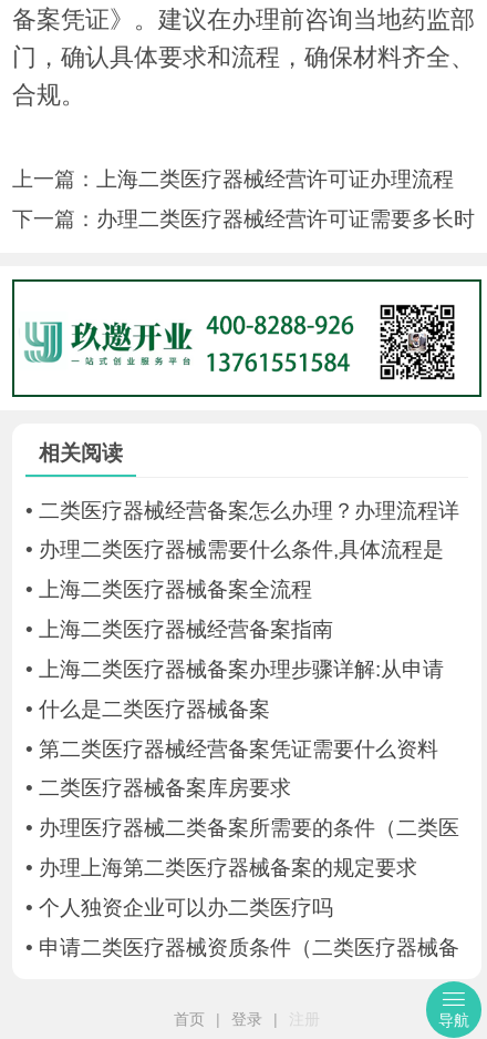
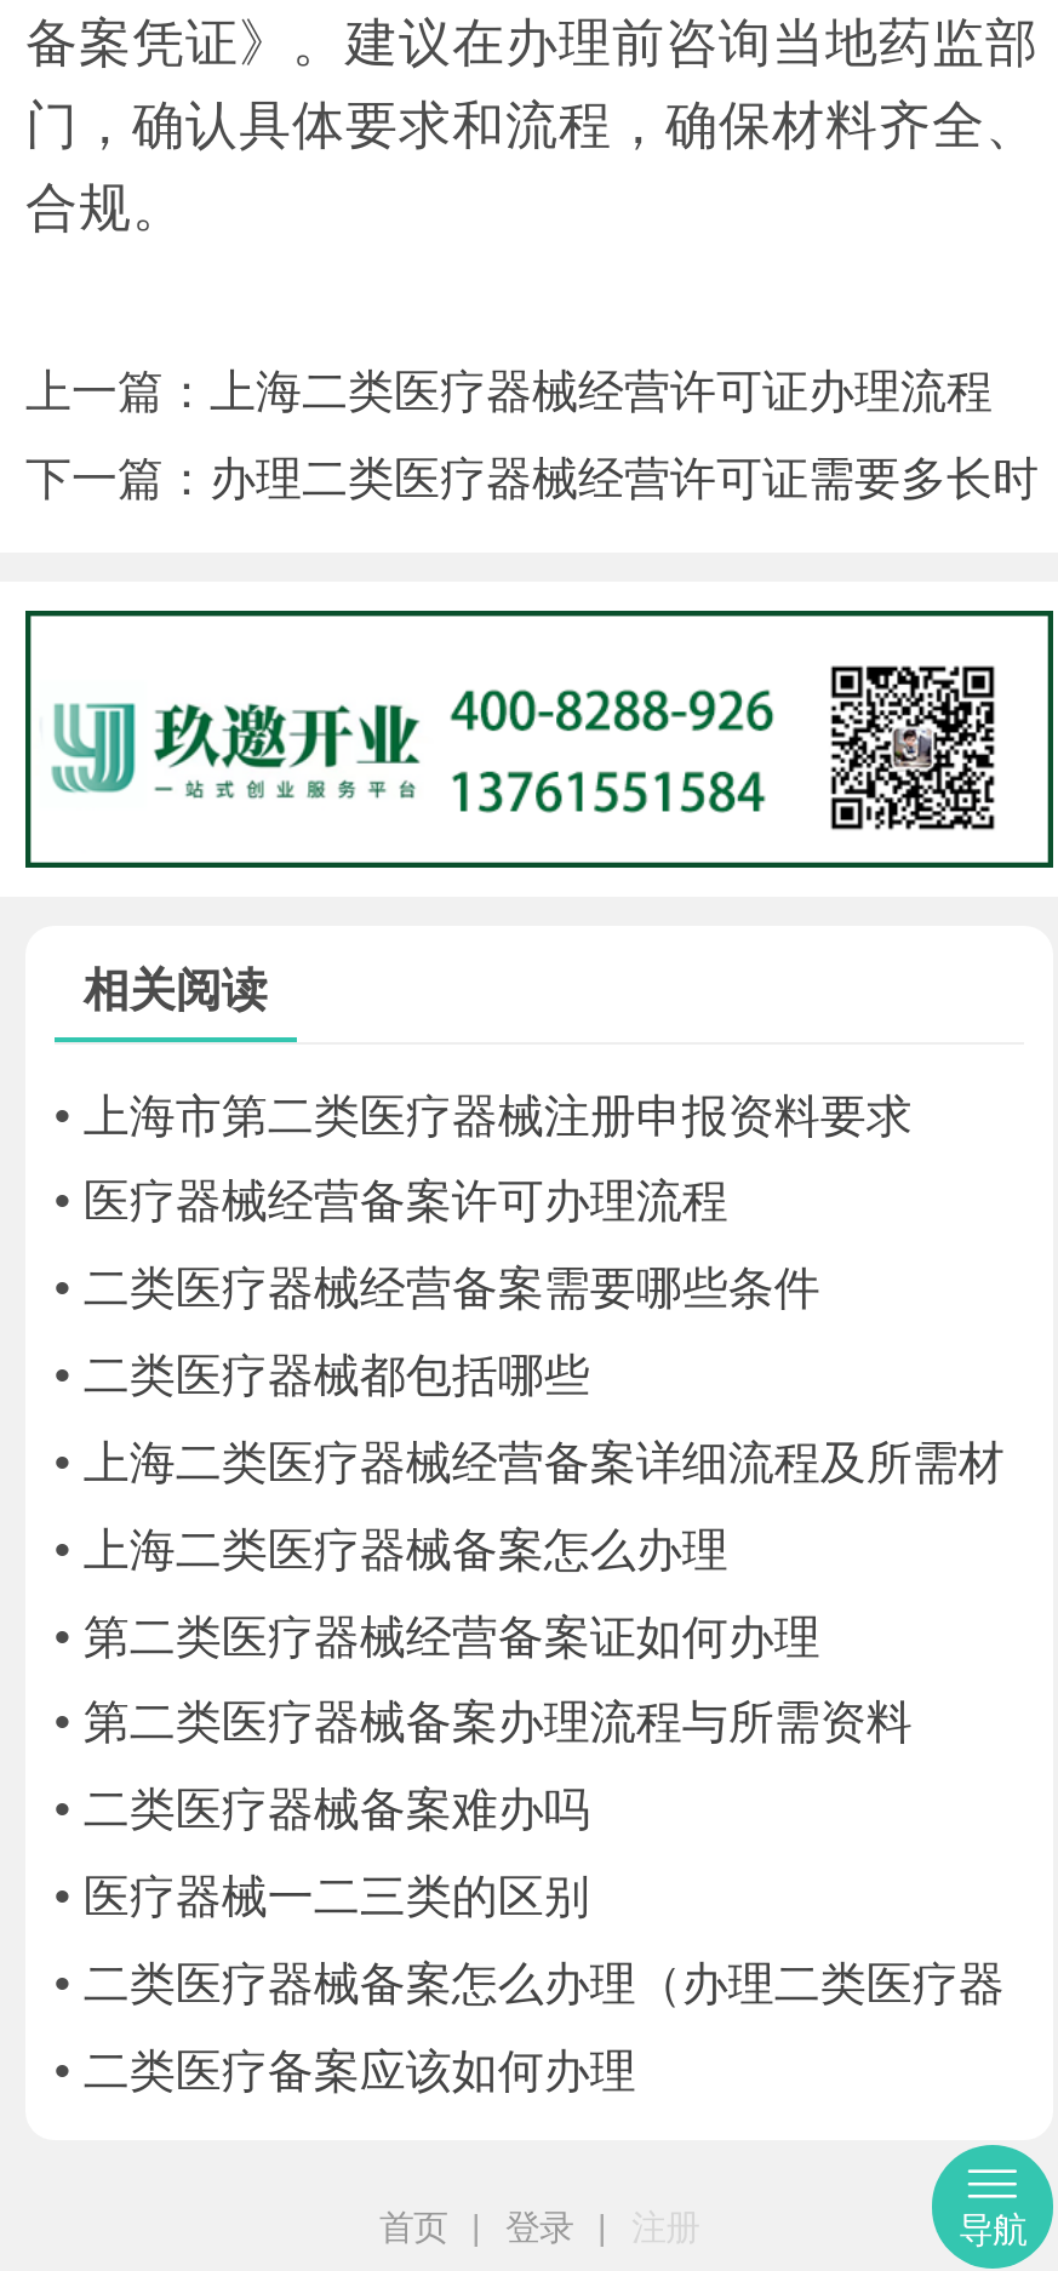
- •二类医疗器械经营备案怎么办理？办理流程详
+ •上海市第二类医疗器械注册申报资料要求

- •办理二类医疗器械需要什么条件,具体流程是
+ •医疗器械经营备案许可办理流程

- •上海二类医疗器械备案全流程
+ •二类医疗器械经营备案需要哪些条件

- •上海二类医疗器械经营备案指南
+ •二类医疗器械都包括哪些

- •上海二类医疗器械备案办理步骤详解:从申请
+ •上海二类医疗器械经营备案详细流程及所需材

- •什么是二类医疗器械备案
+ •上海二类医疗器械备案怎么办理

- •第二类医疗器械经营备案凭证需要什么资料
+ •第二类医疗器械经营备案证如何办理

- •二类医疗器械备案库房要求
+ •第二类医疗器械备案办理流程与所需资料

- •办理医疗器械二类备案所需要的条件（二类医
+ •二类医疗器械备案难办吗

- •办理上海第二类医疗器械备案的规定要求
+ •医疗器械一二三类的区别

- •个人独资企业可以办二类医疗吗
+ •二类医疗器械备案怎么办理（办理二类医疗器

- •申请二类医疗器械资质条件（二类医疗器械备
+ •二类医疗备案应该如何办理
